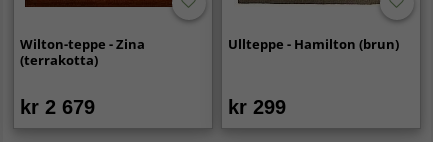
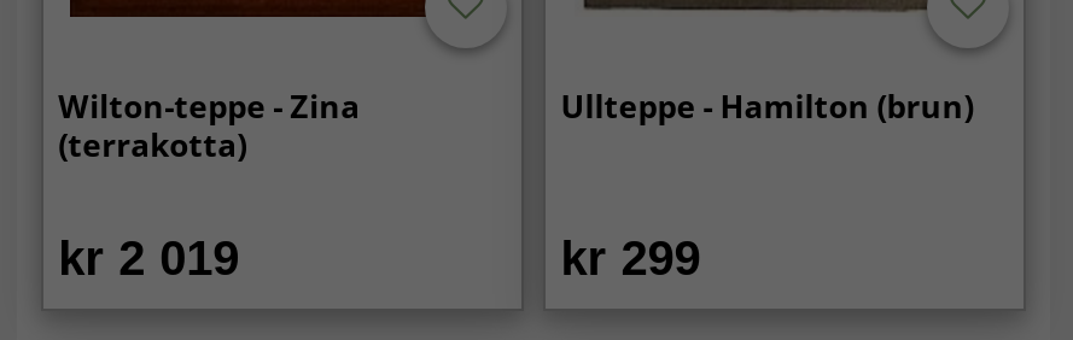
- kr 2 679
+ kr 2 019
